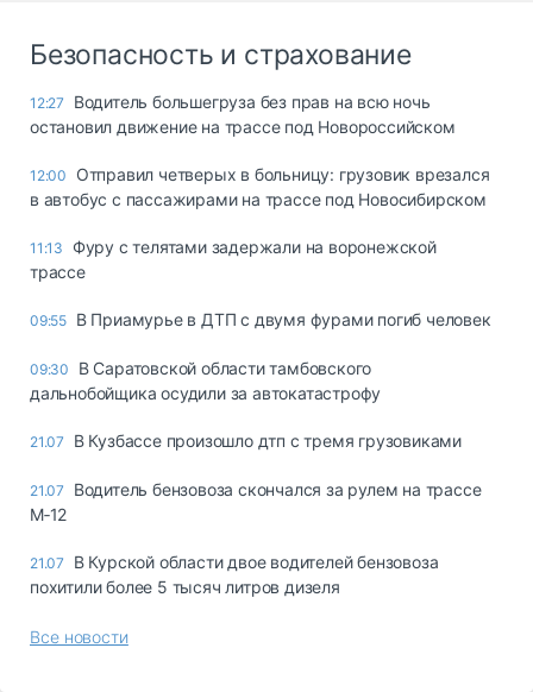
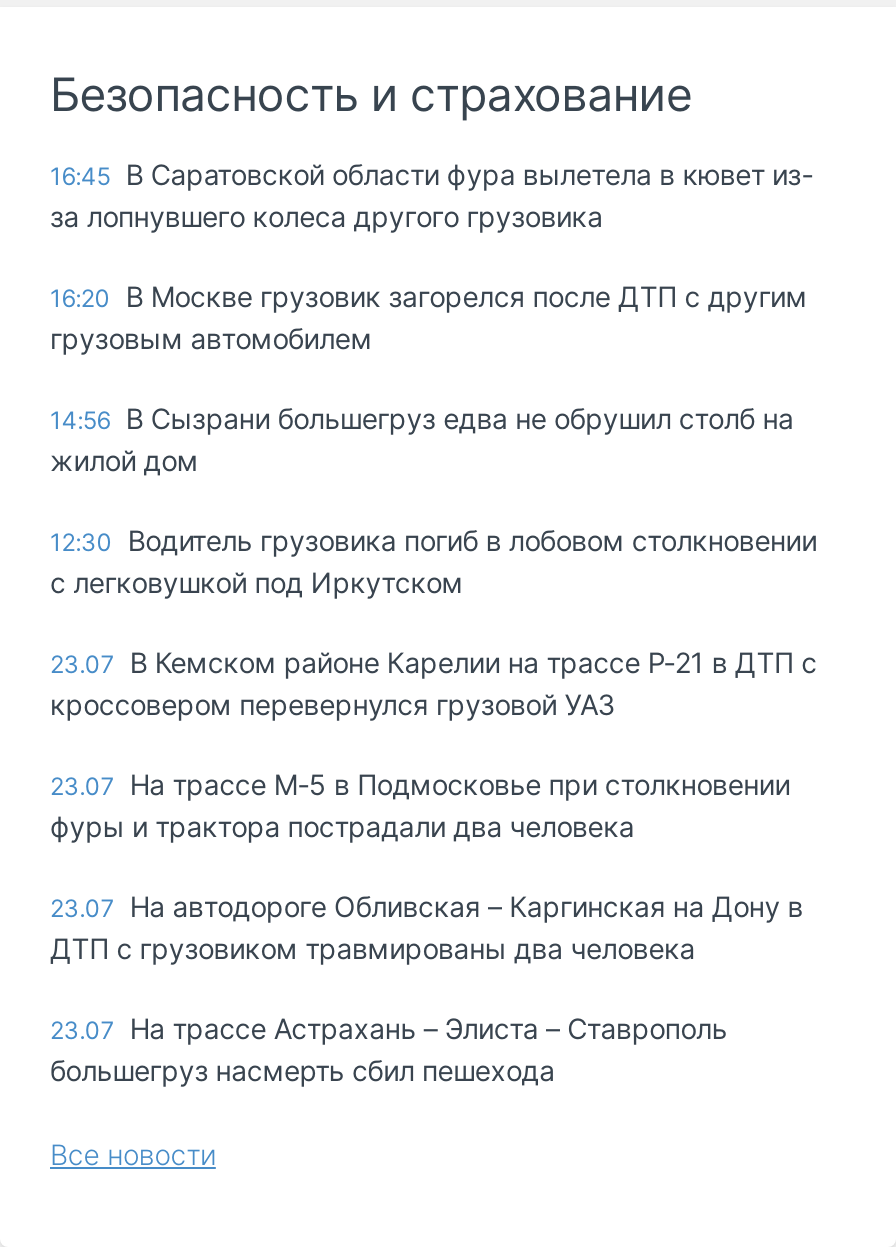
- 12:27 Водитель большегруза без прав на всю ночь
- остановил движение на трассе под Новороссийском
+ 16:45 В Саратовской области фура вылетела в кювет из-
+ за лопнувшего колеса другого грузовика

- 12:00 Отправил четверых в больницу: грузовик врезался
- в автобус с пассажирами на трассе под Новосибирском
+ 16:20 В Москве грузовик загорелся после ДТП с другим
+ грузовым автомобилем

- 11:13 Фуру с телятами задержали на воронежской
- трассе
+ 14:56 В Сызрани большегруз едва не обрушил столб на
+ жилой дом

- 09:55 В Приамурье в ДТП с двумя фурами погиб человек
+ 12:30 Водитель грузовика погиб в лобовом столкновении
+ с легковушкой под Иркутском

- 09:30 В Саратовской области тамбовского
- дальнобойщика осудили за автокатастрофу
+ 23.07 В Кемском районе Карелии на трассе Р-21 в ДТП с
+ кроссовером перевернулся грузовой УАЗ

- 21.07 В Кузбассе произошло дтп с тремя грузовиками
+ 23.07 На трассе М-5 в Подмосковье при столкновении
+ фуры и трактора пострадали два человека

- 21.07 Водитель бензовоза скончался за рулем на трассе
- М‑12
+ 23.07 На автодороге Обливская – Каргинская на Дону в
+ ДТП с грузовиком травмированы два человека

- 21.07 В Курской области двое водителей бензовоза
- похитили более 5 тысяч литров дизеля
+ 23.07 На трассе Астрахань – Элиста – Ставрополь
+ большегруз насмерть сбил пешехода
